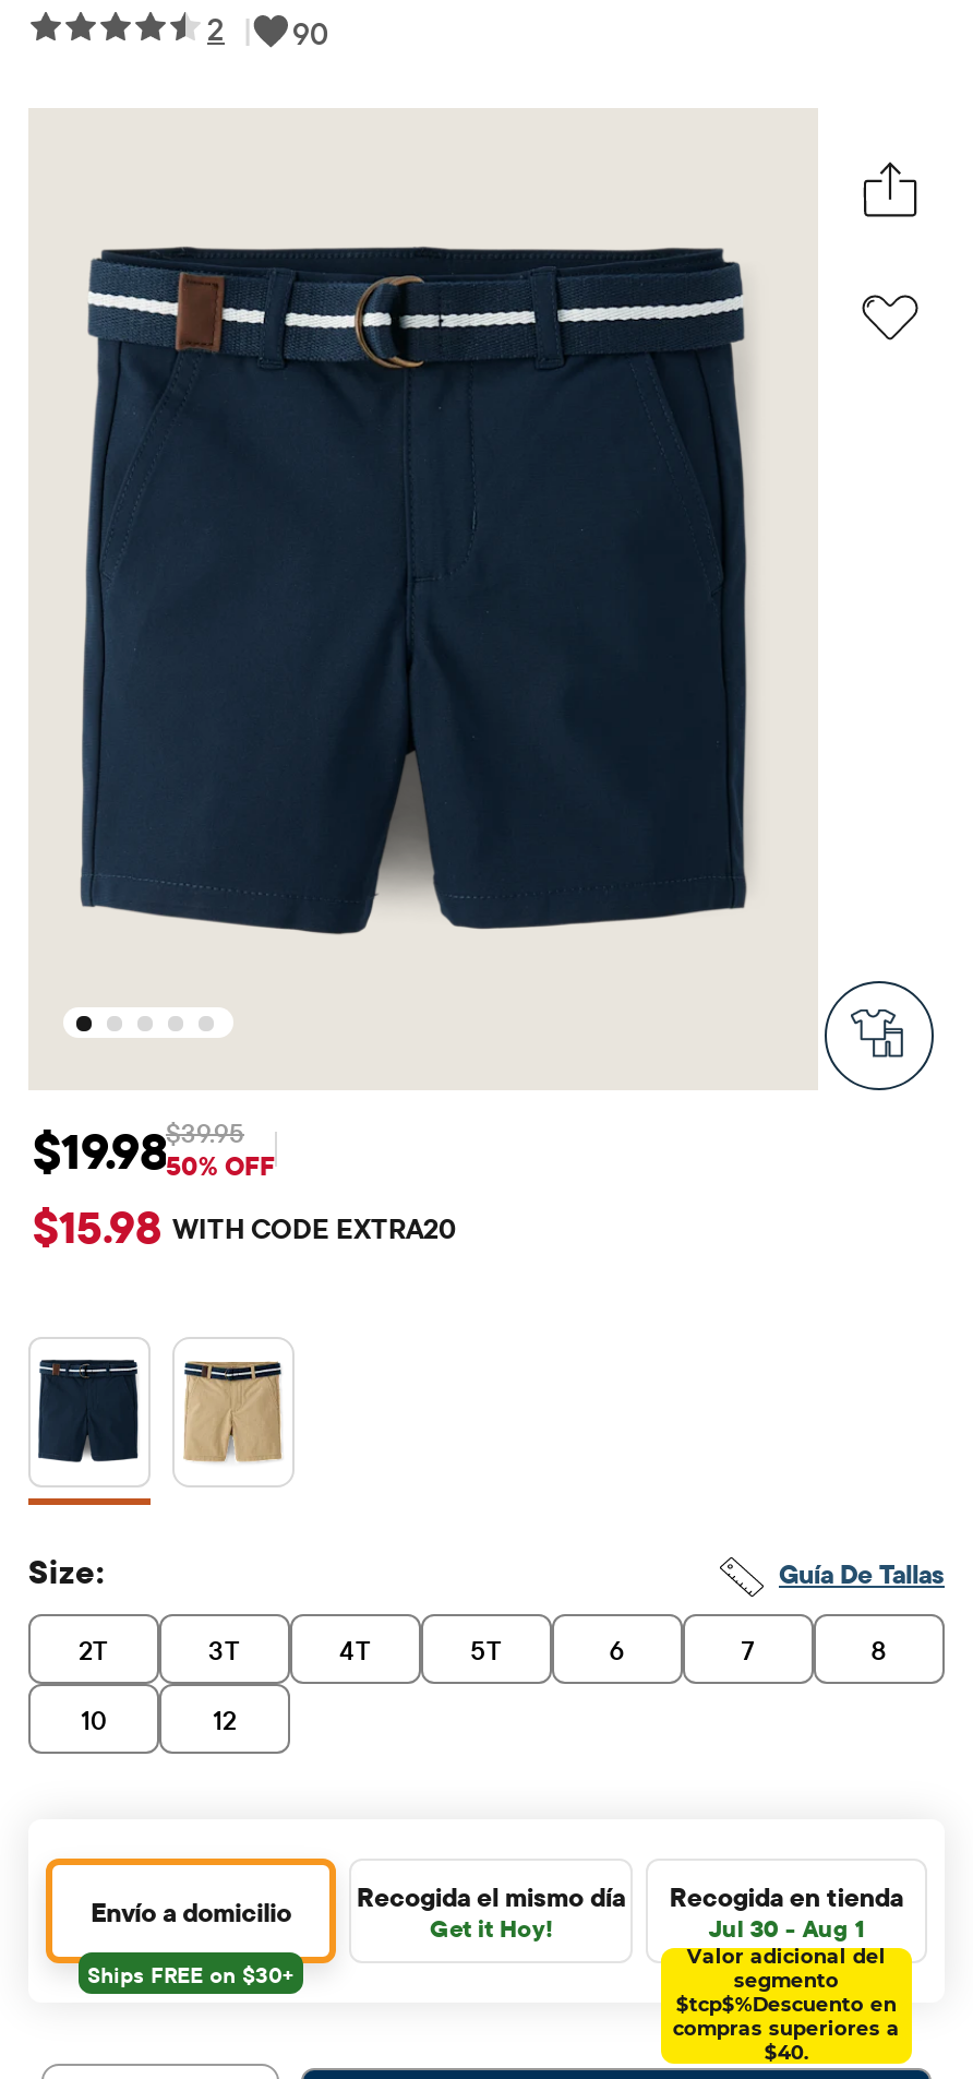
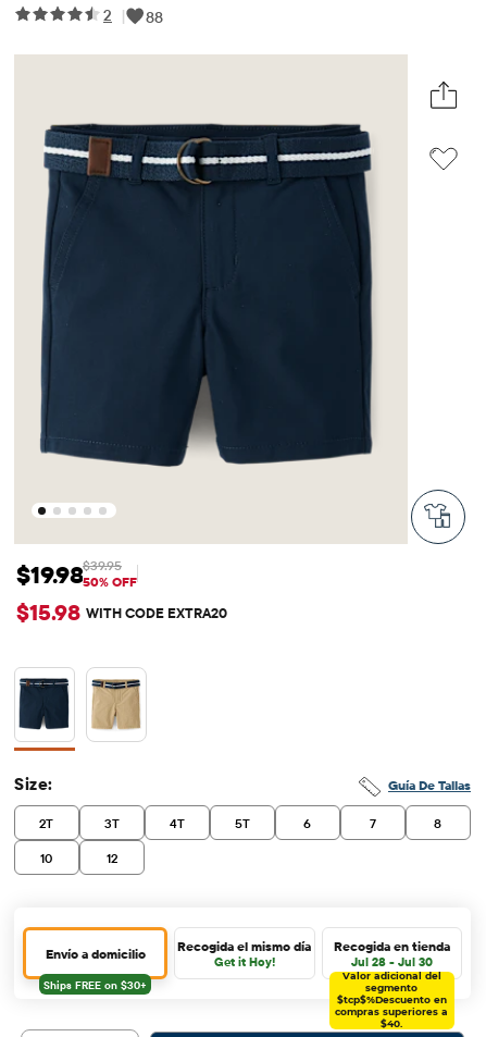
- 90
+ 88

- Jul 30 - Aug 1
+ Jul 28 - Jul 30
